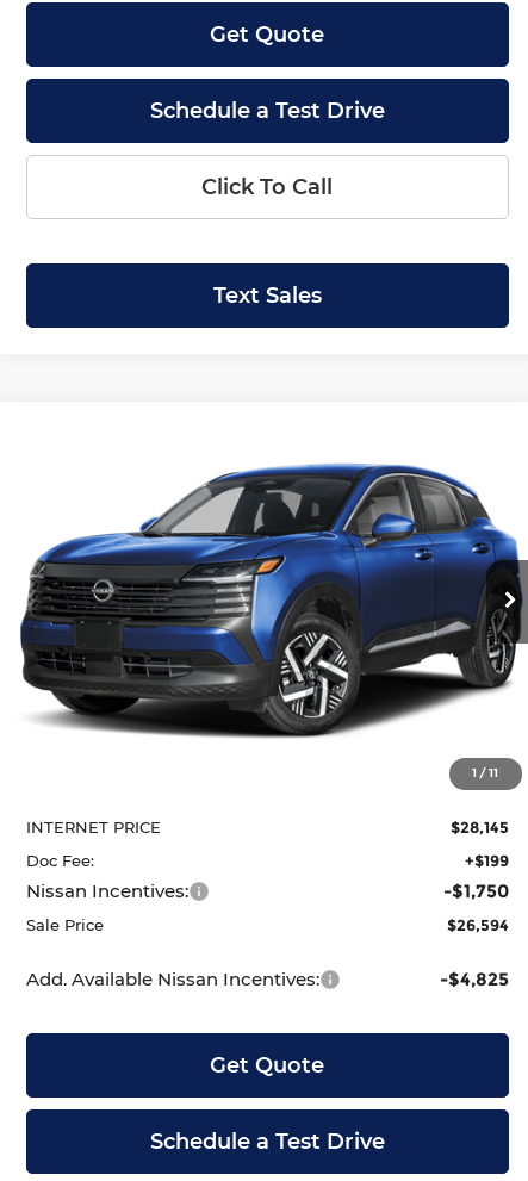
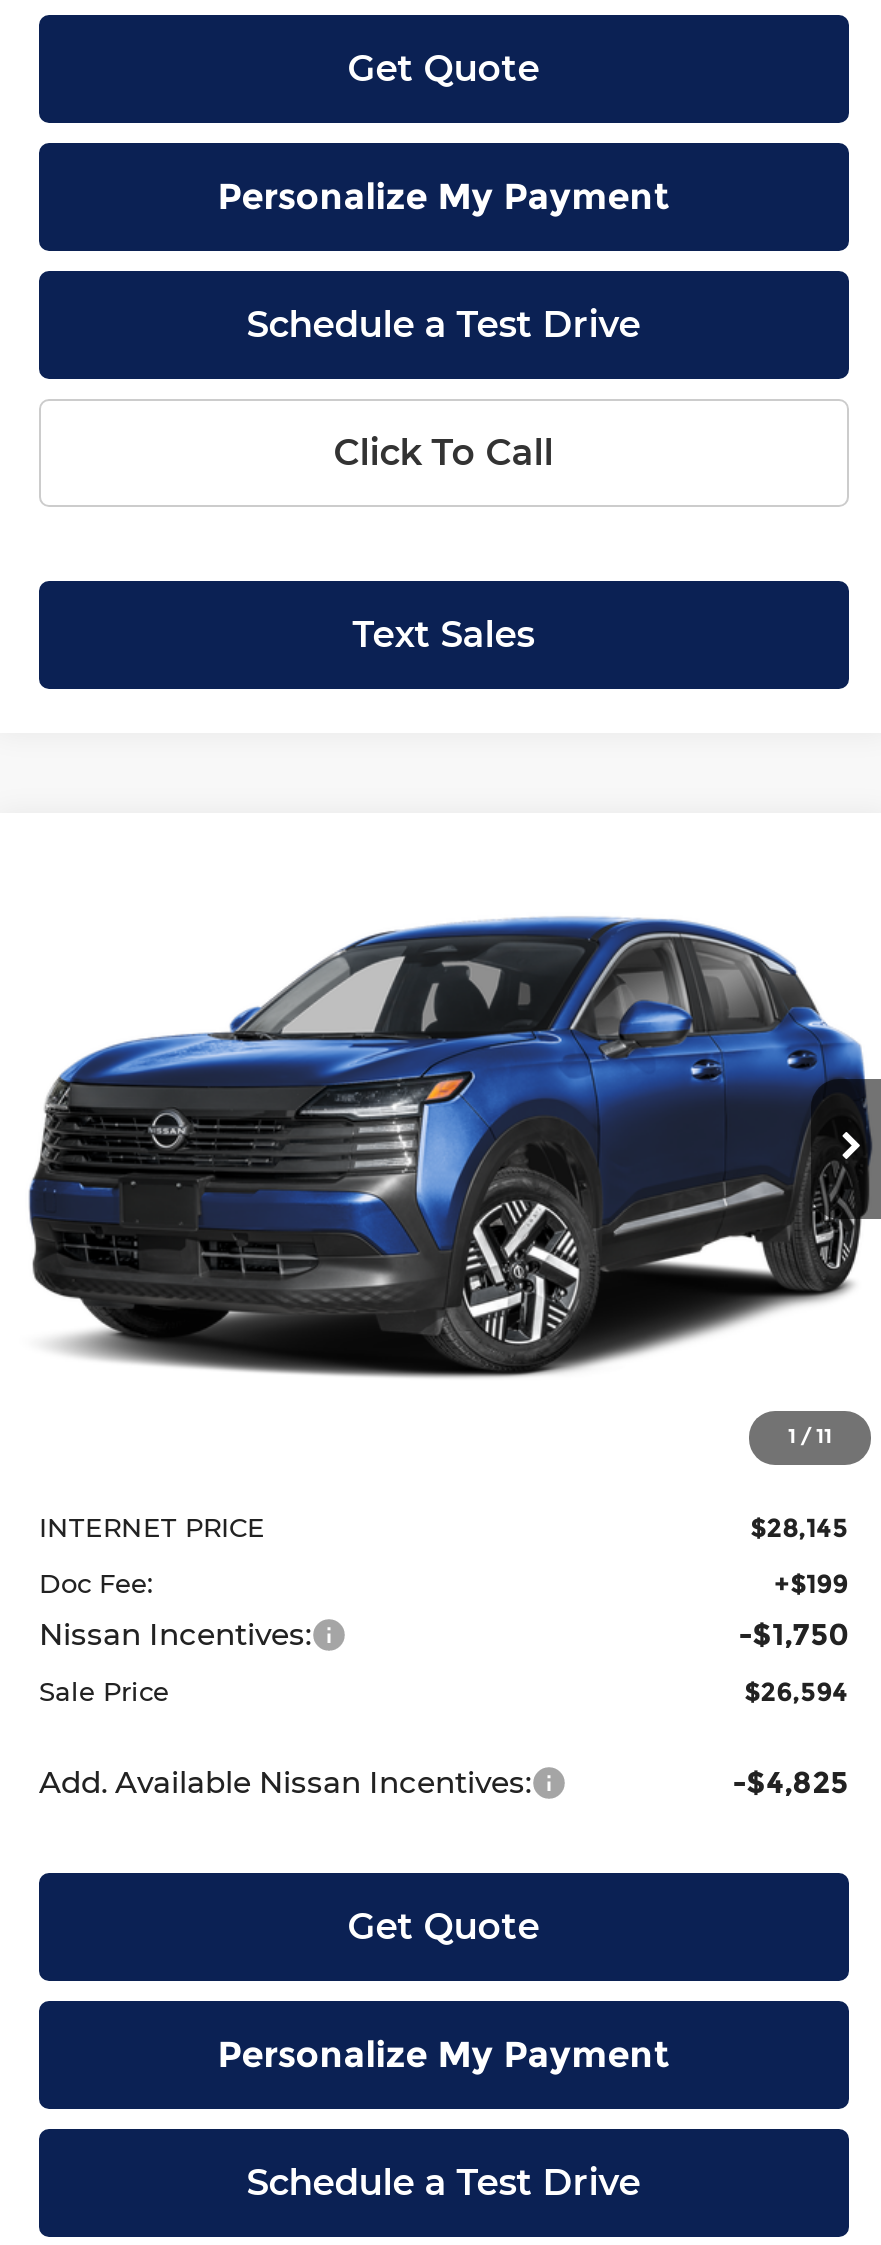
+ Personalize My Payment

+ Personalize My Payment
